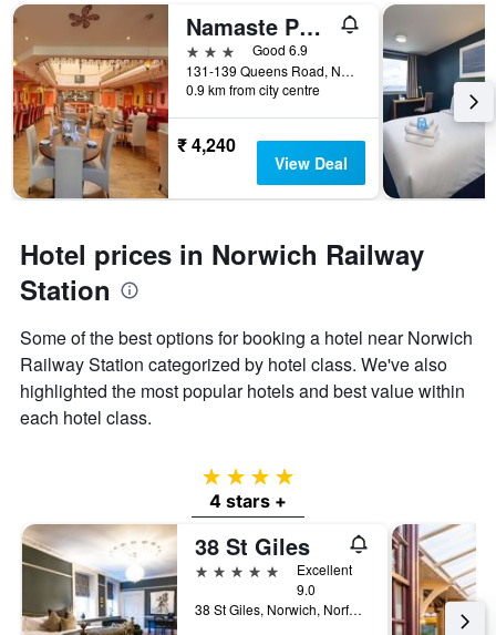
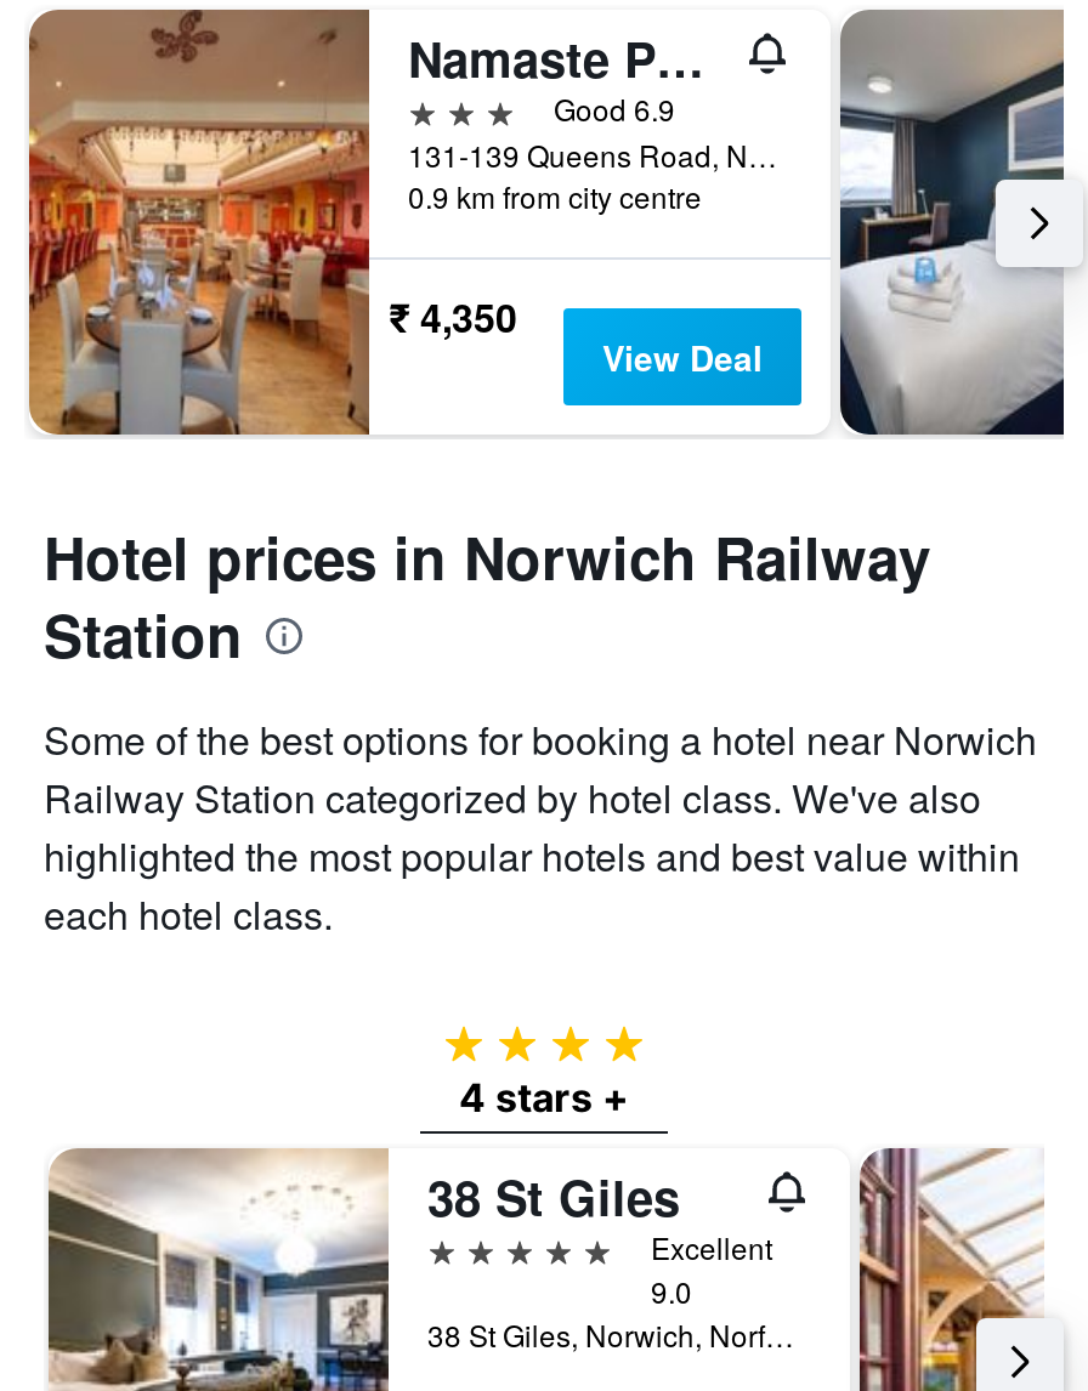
- ₹ 4,240
+ ₹ 4,350
